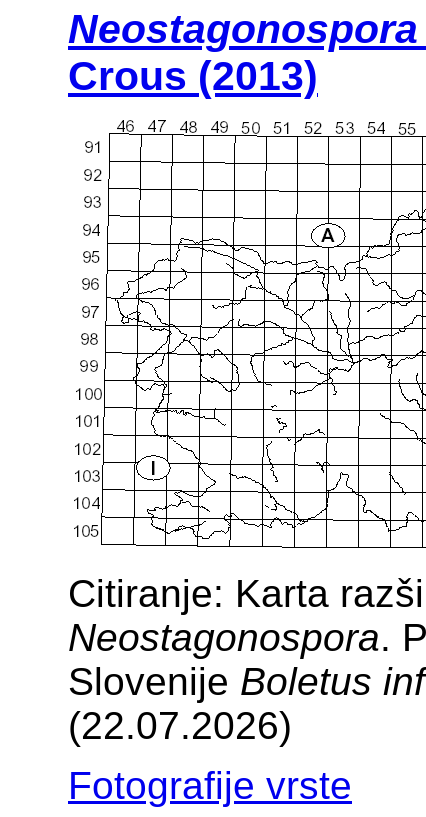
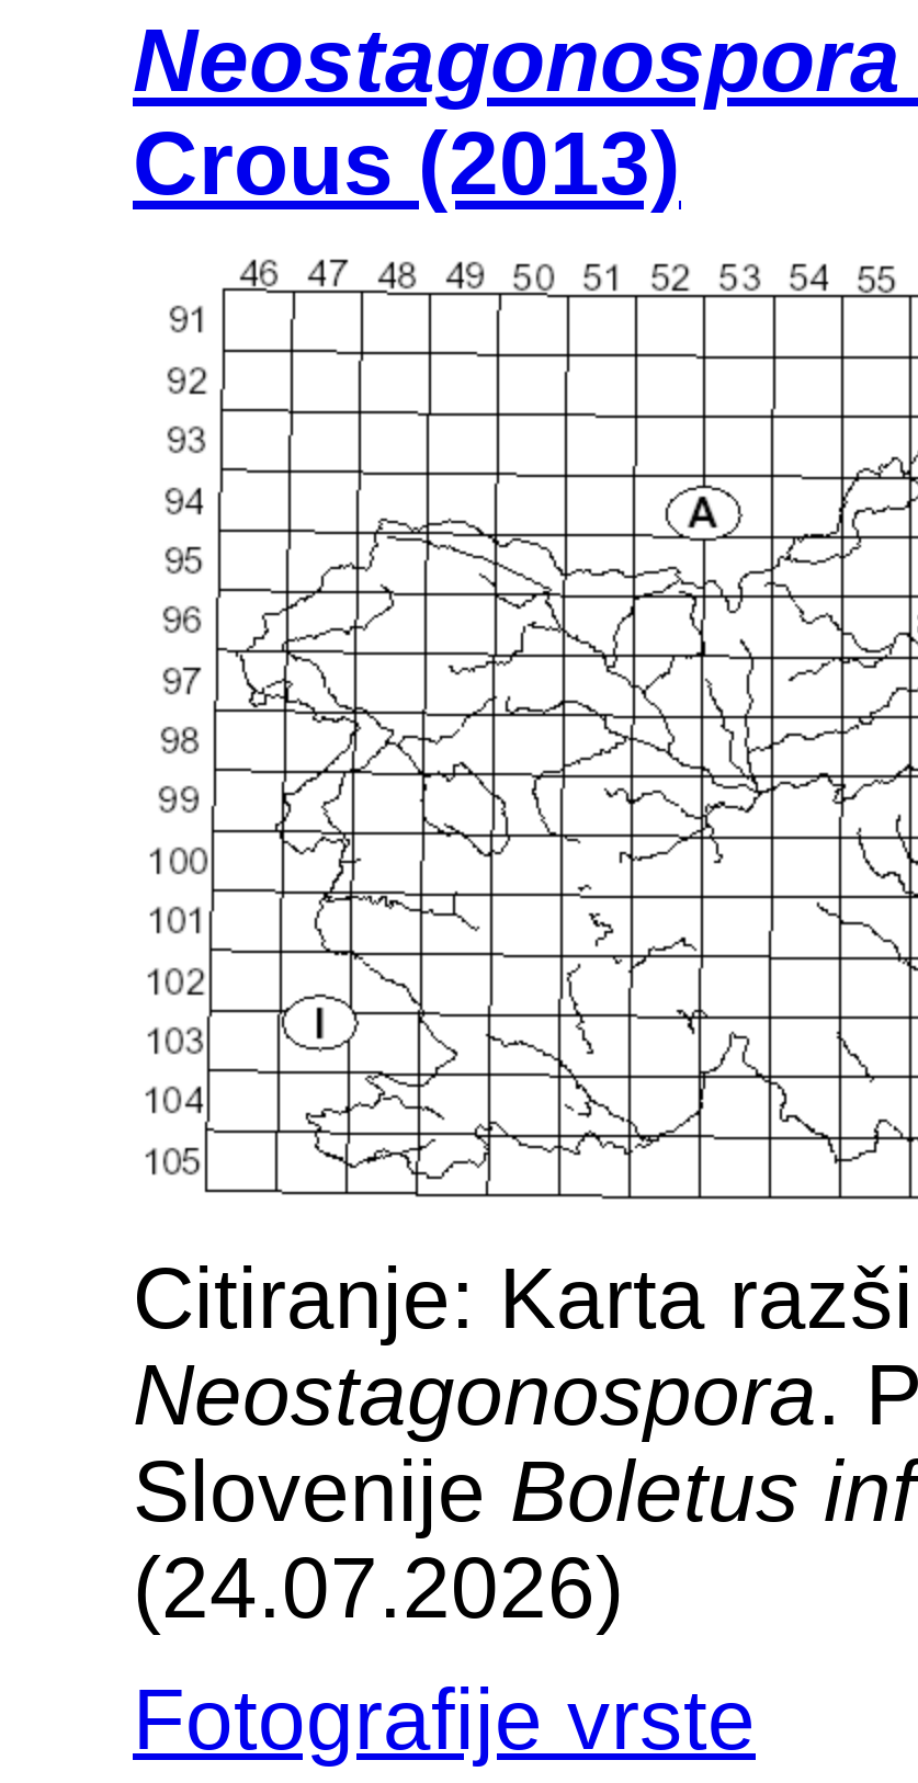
- (22.07.2026)
+ (24.07.2026)
